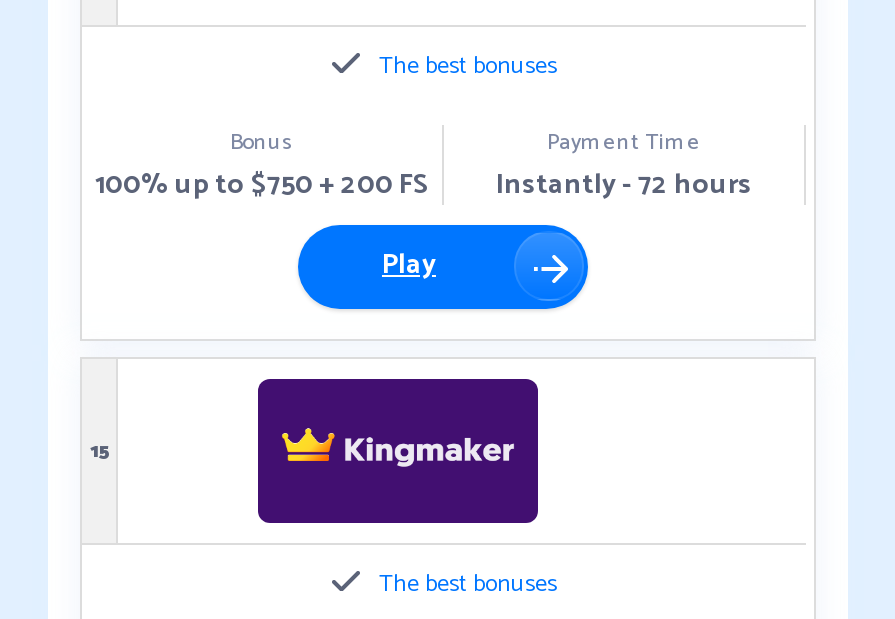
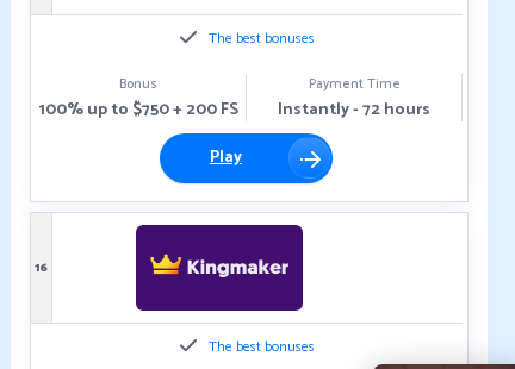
- 15
+ 16
